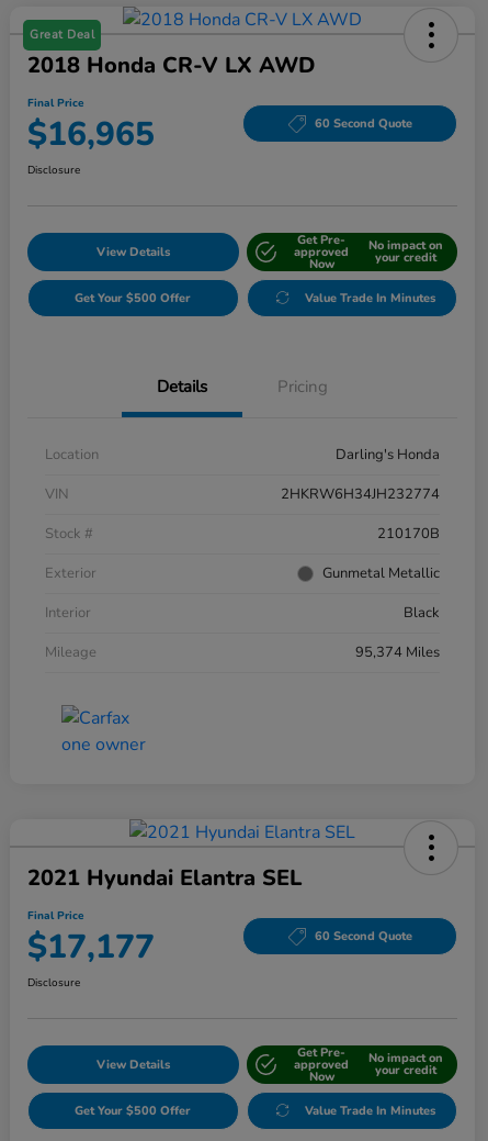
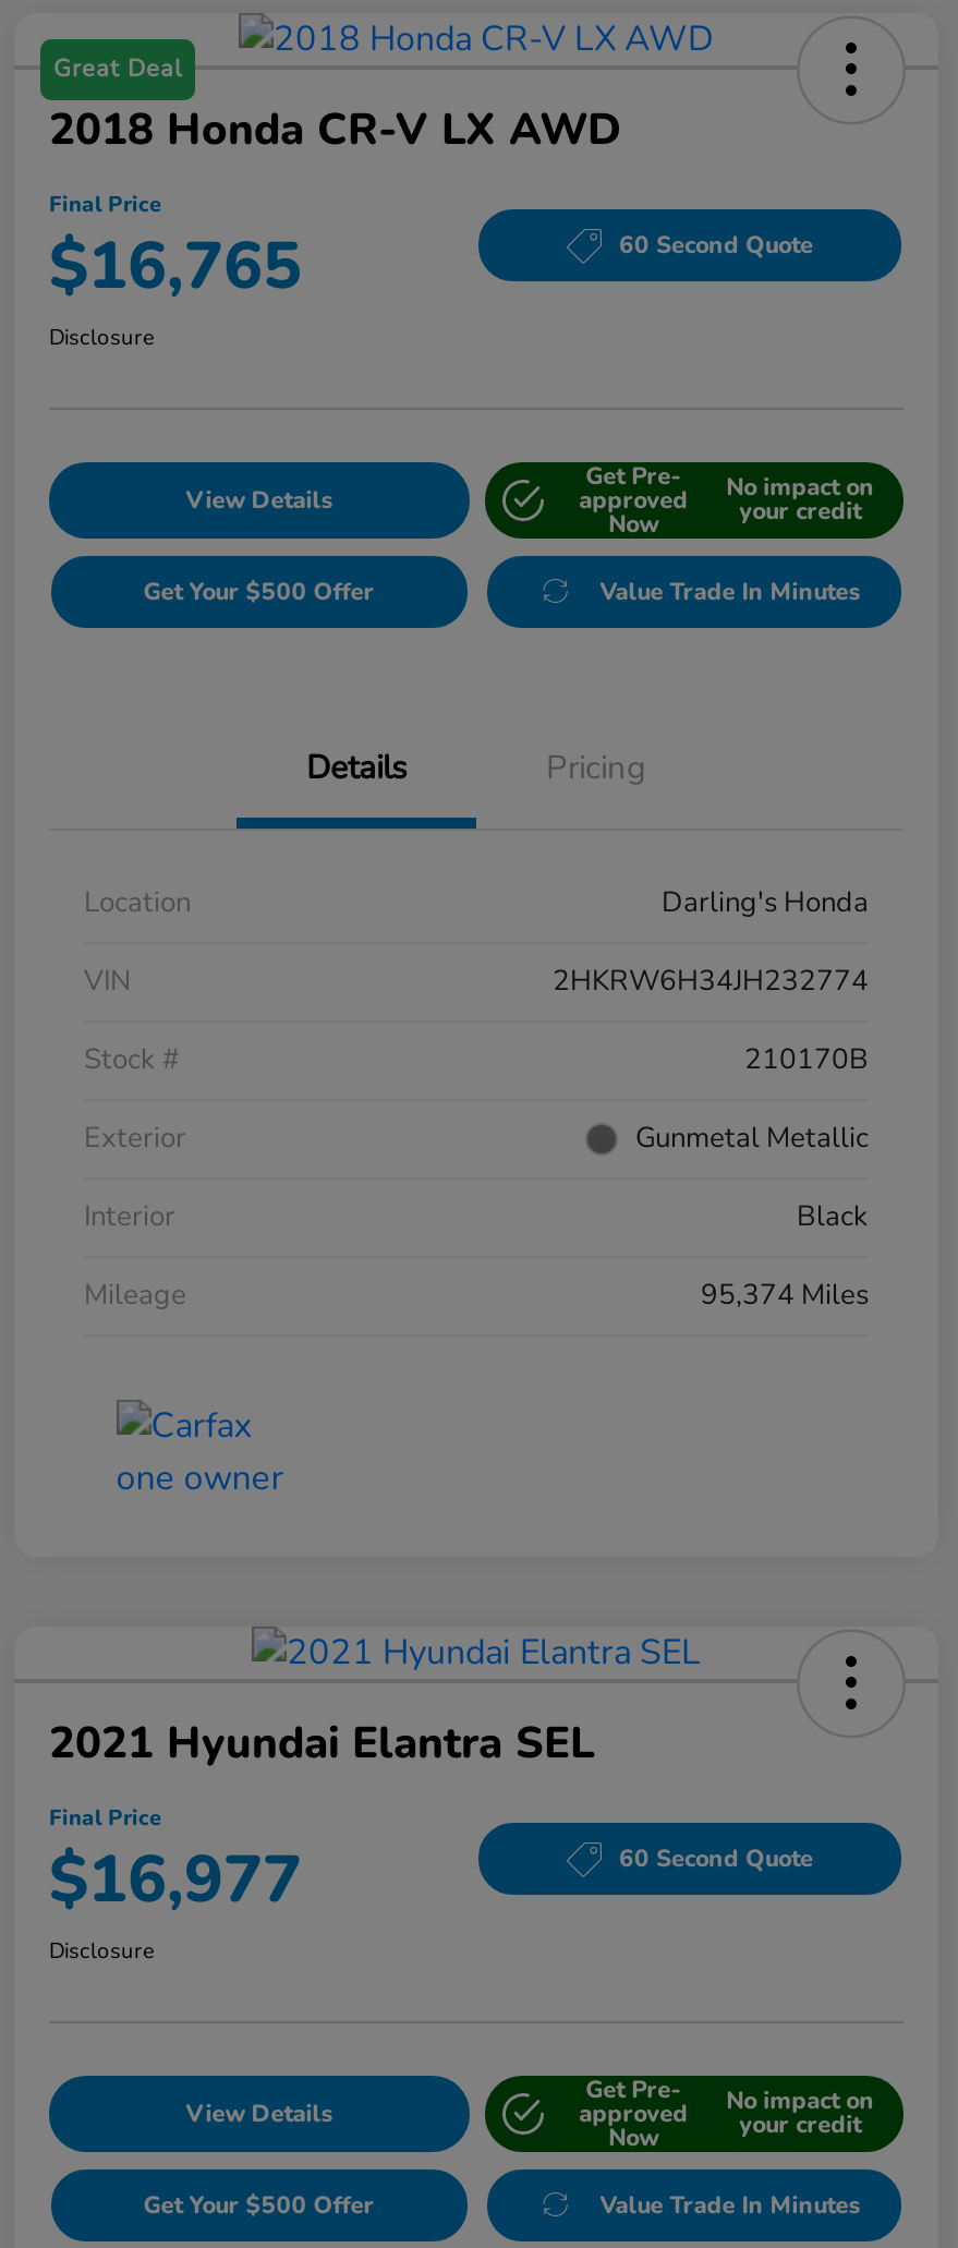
- $16,965
+ $16,765

- $17,177
+ $16,977
